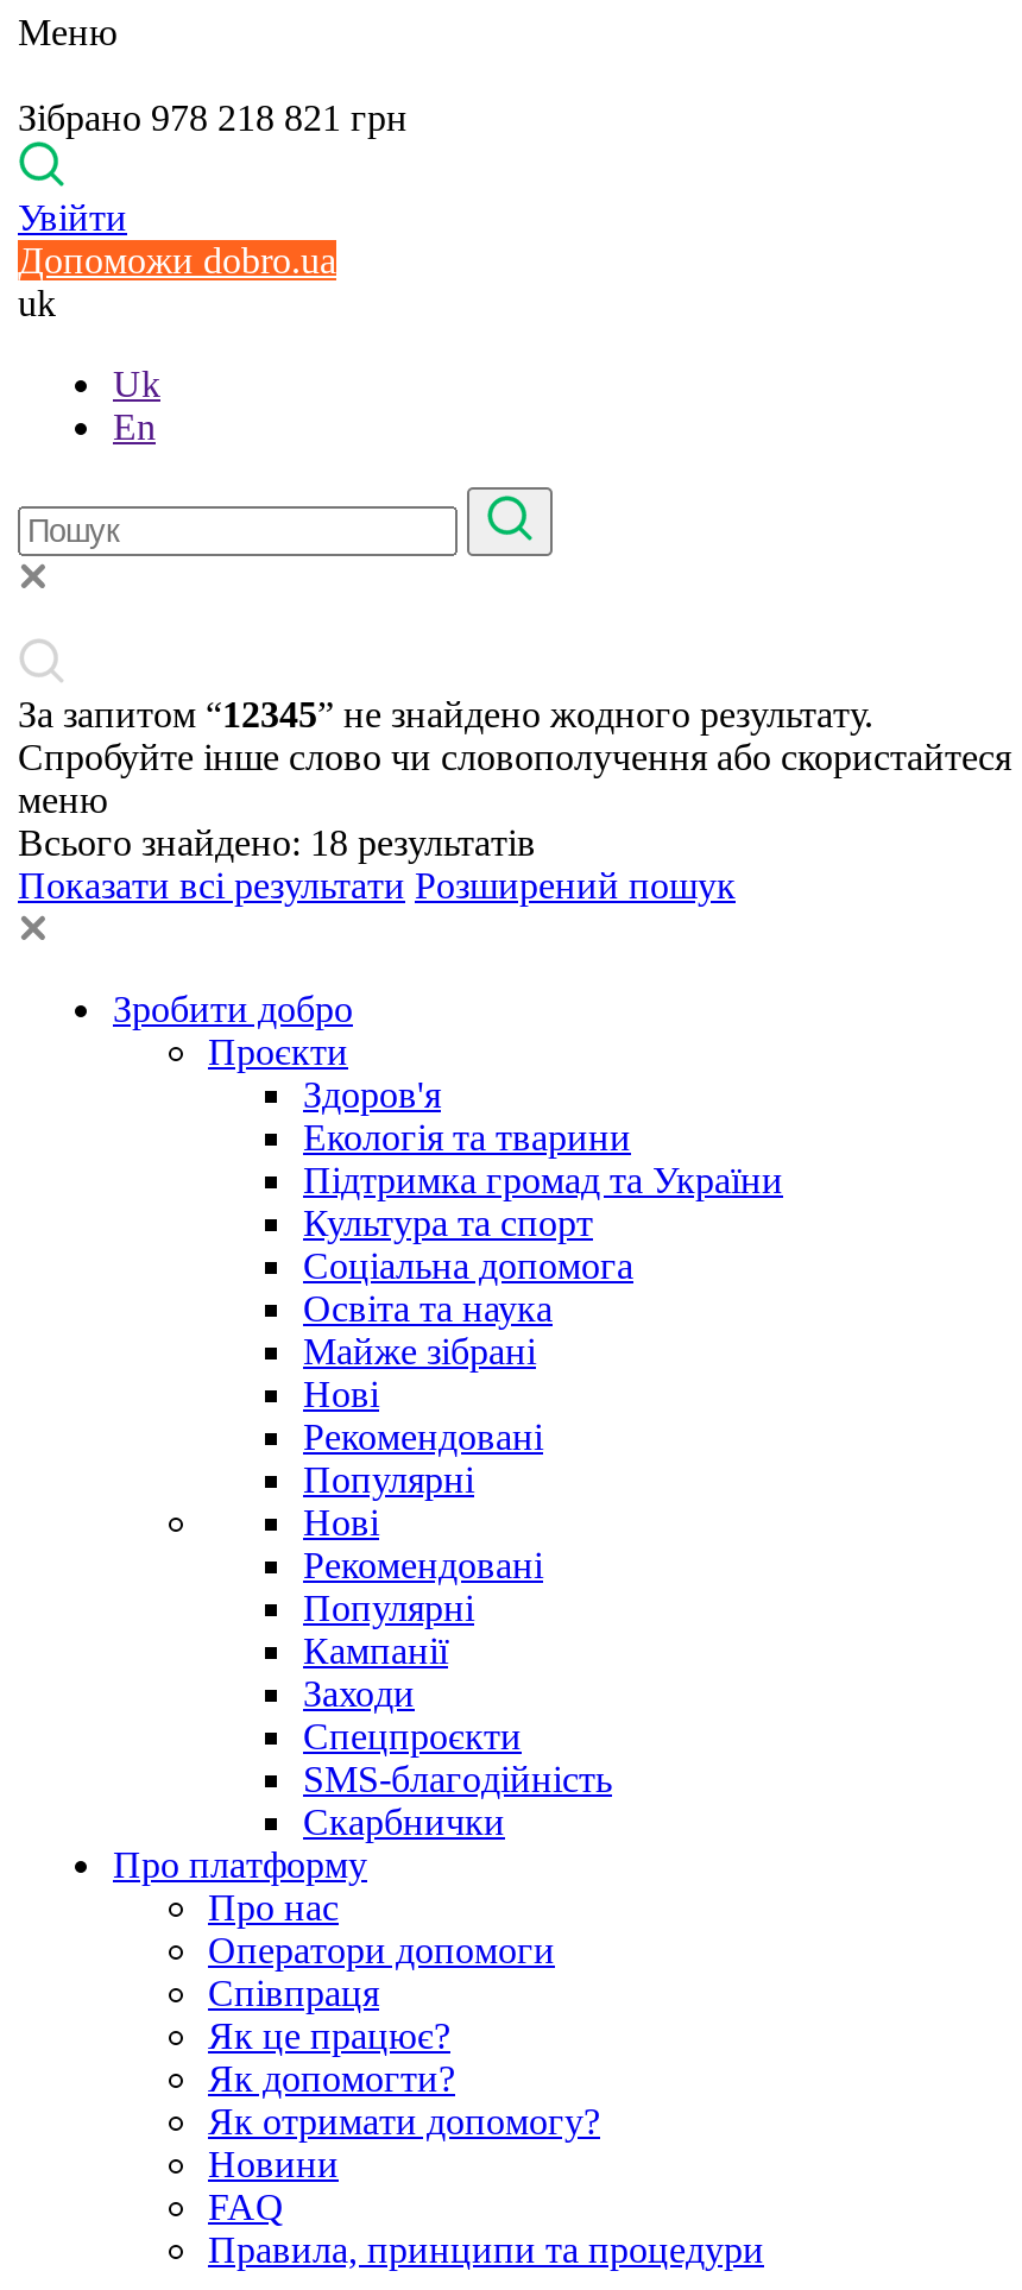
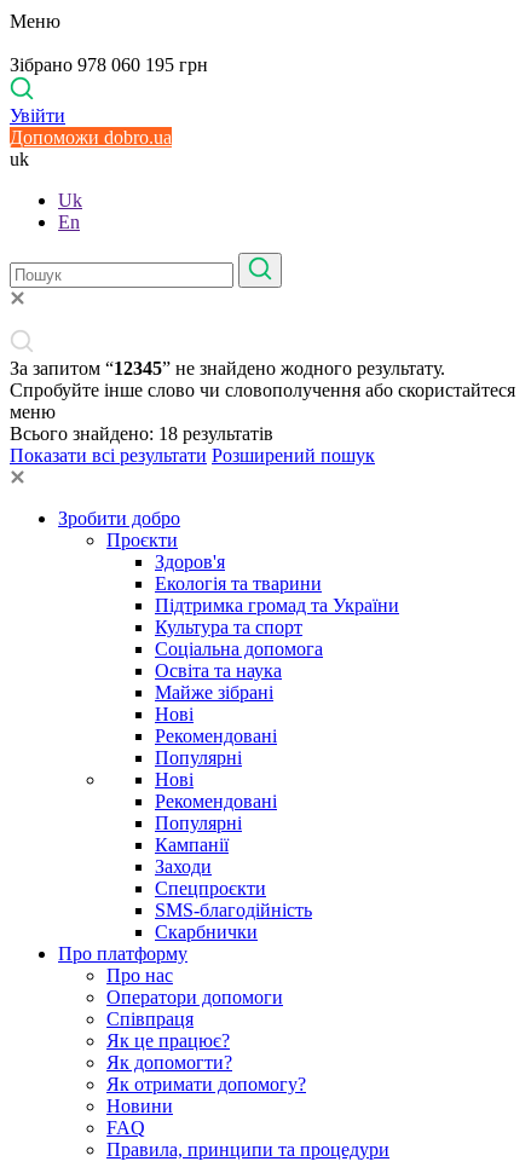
- Зібрано 978 218 821 грн
+ Зібрано 978 060 195 грн
